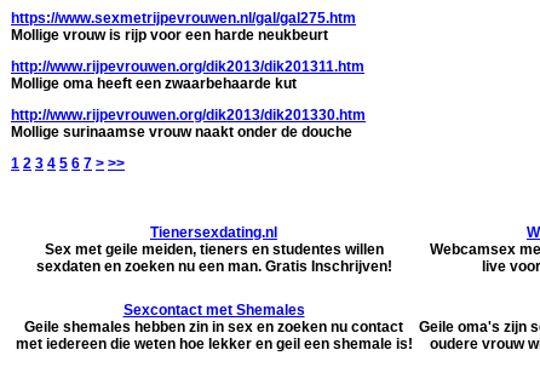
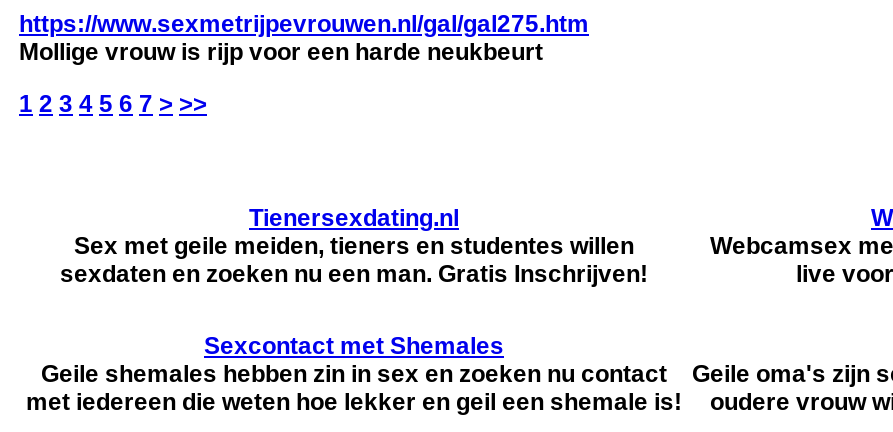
- http://www.rijpevrouwen.org/dik2013/dik201311.htm
- Mollige oma heeft een zwaarbehaarde kut
- http://www.rijpevrouwen.org/dik2013/dik201330.htm
- Mollige surinaamse vrouw naakt onder de douche
